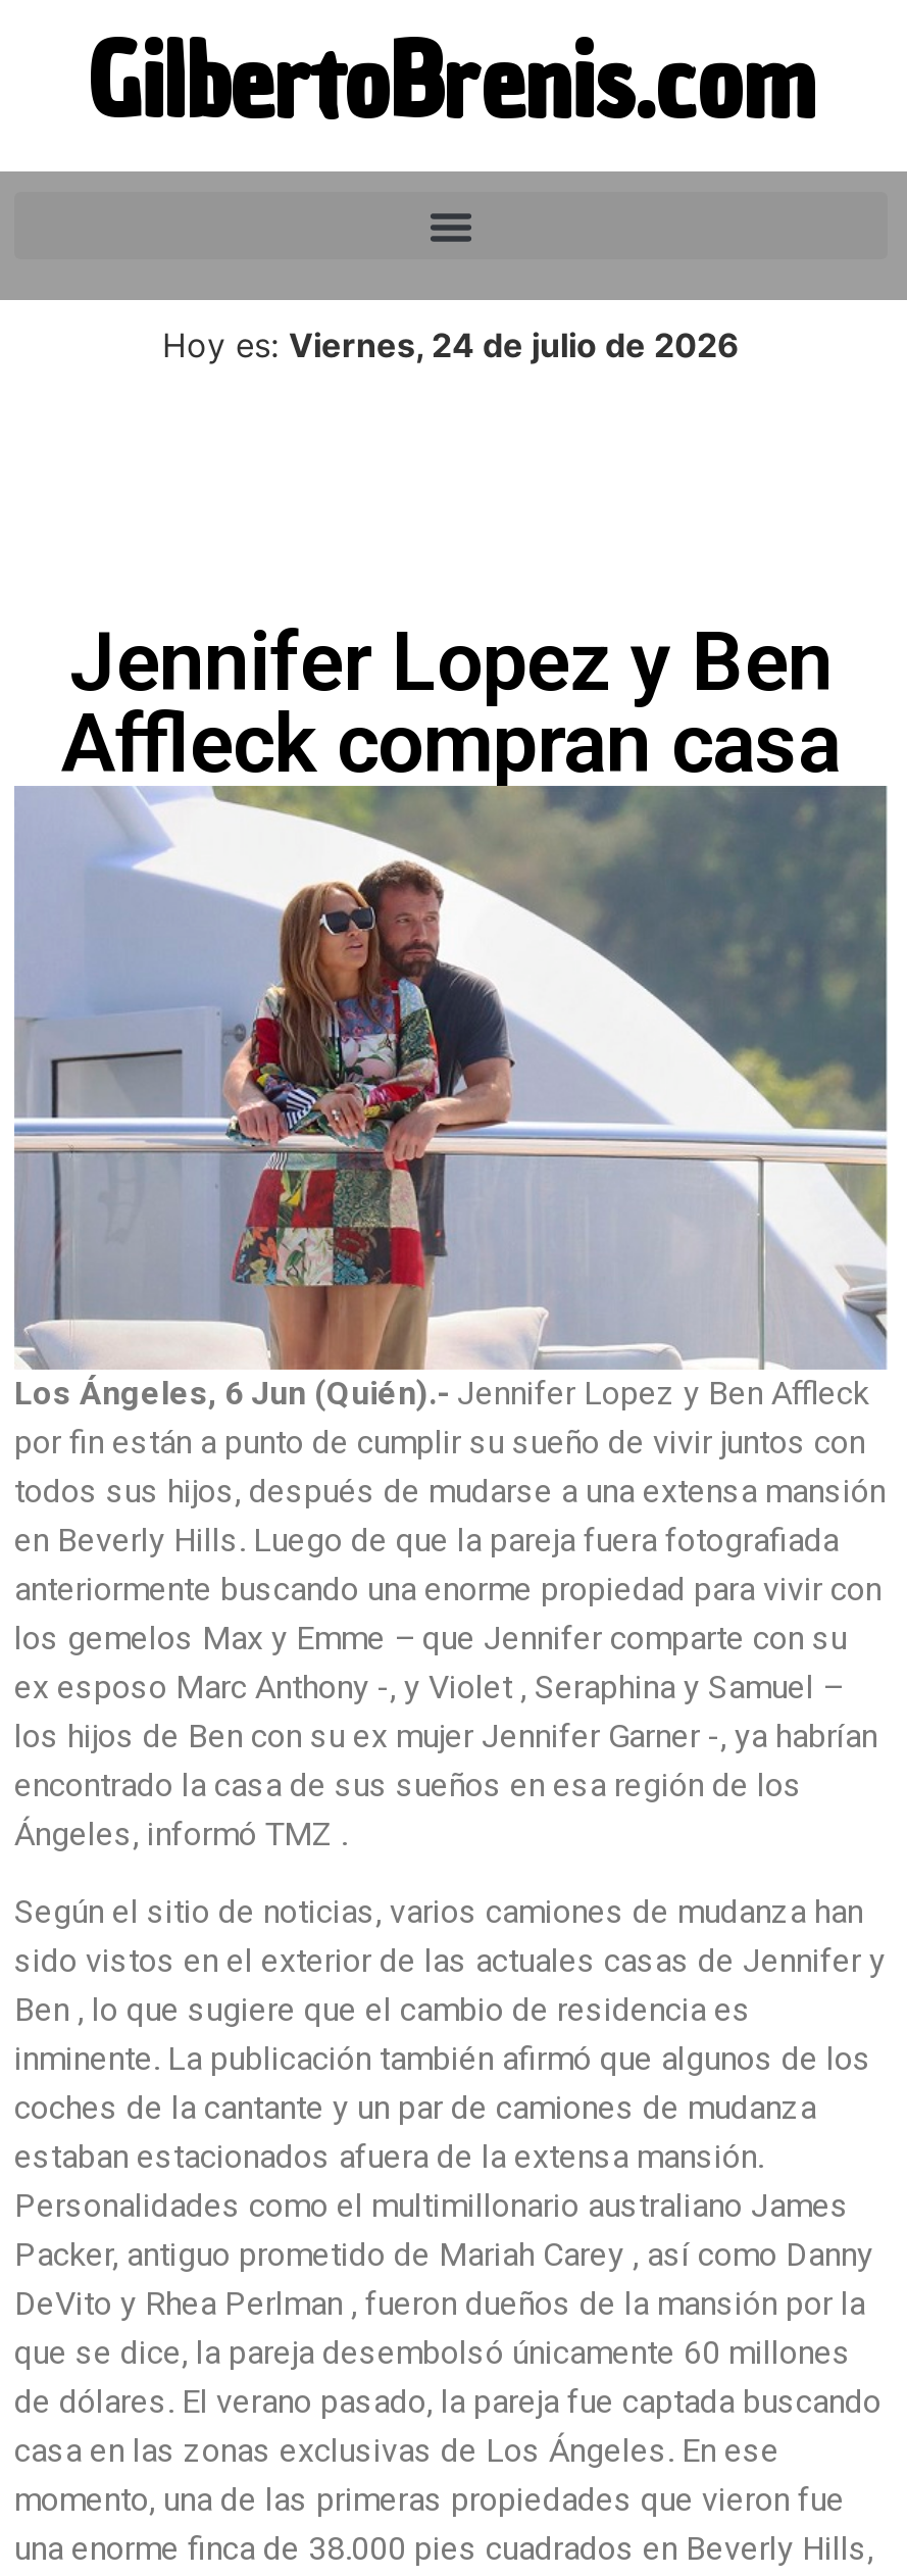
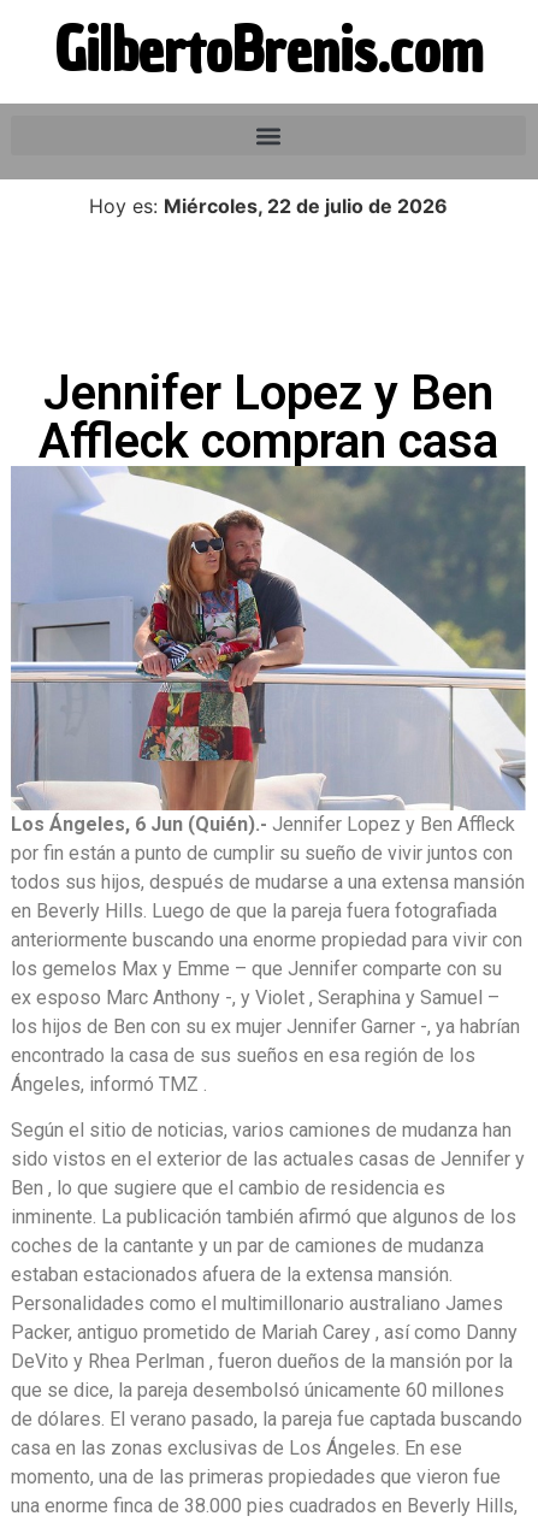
- Hoy es: Viernes, 24 de julio de 2026
+ Hoy es: Miércoles, 22 de julio de 2026
